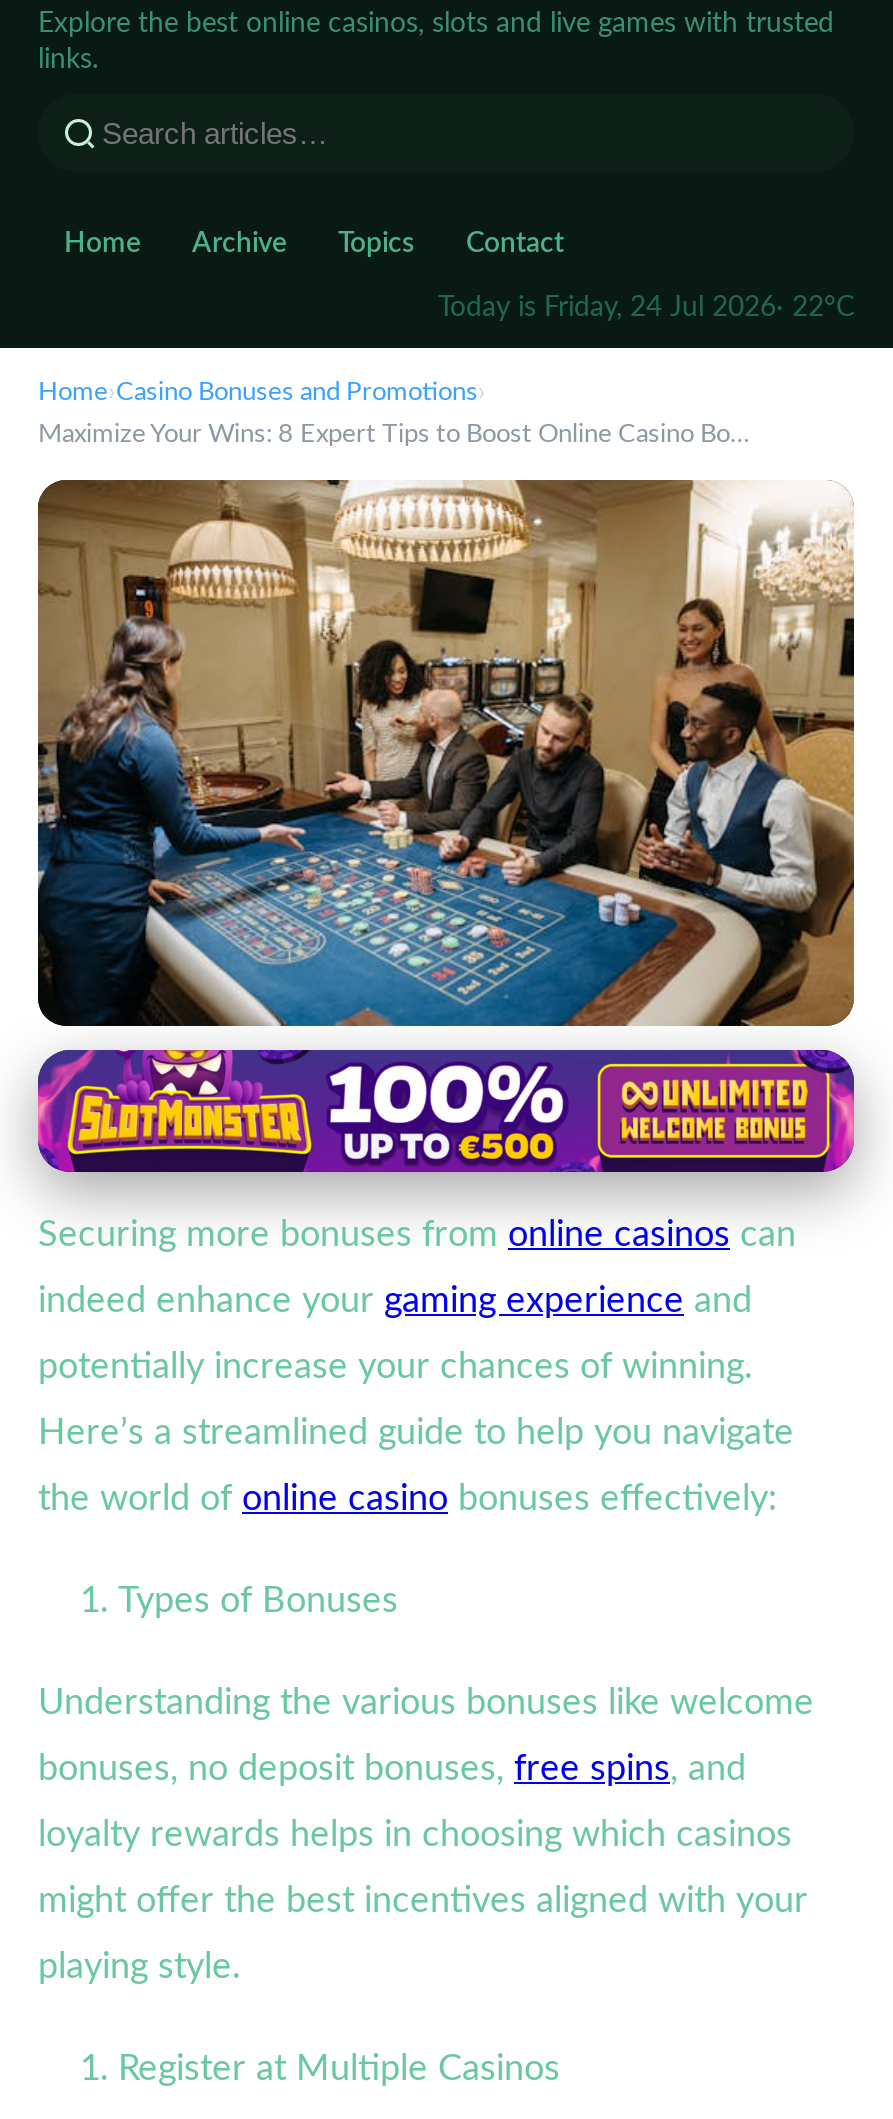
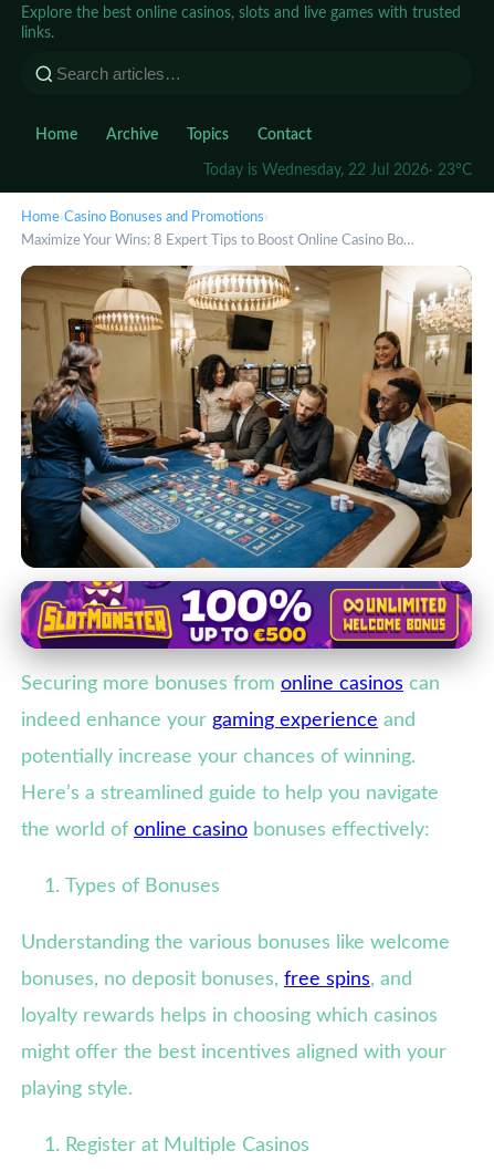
- Today is Friday, 24 Jul 2026 · 22°C
+ Today is Wednesday, 22 Jul 2026 · 23°C
